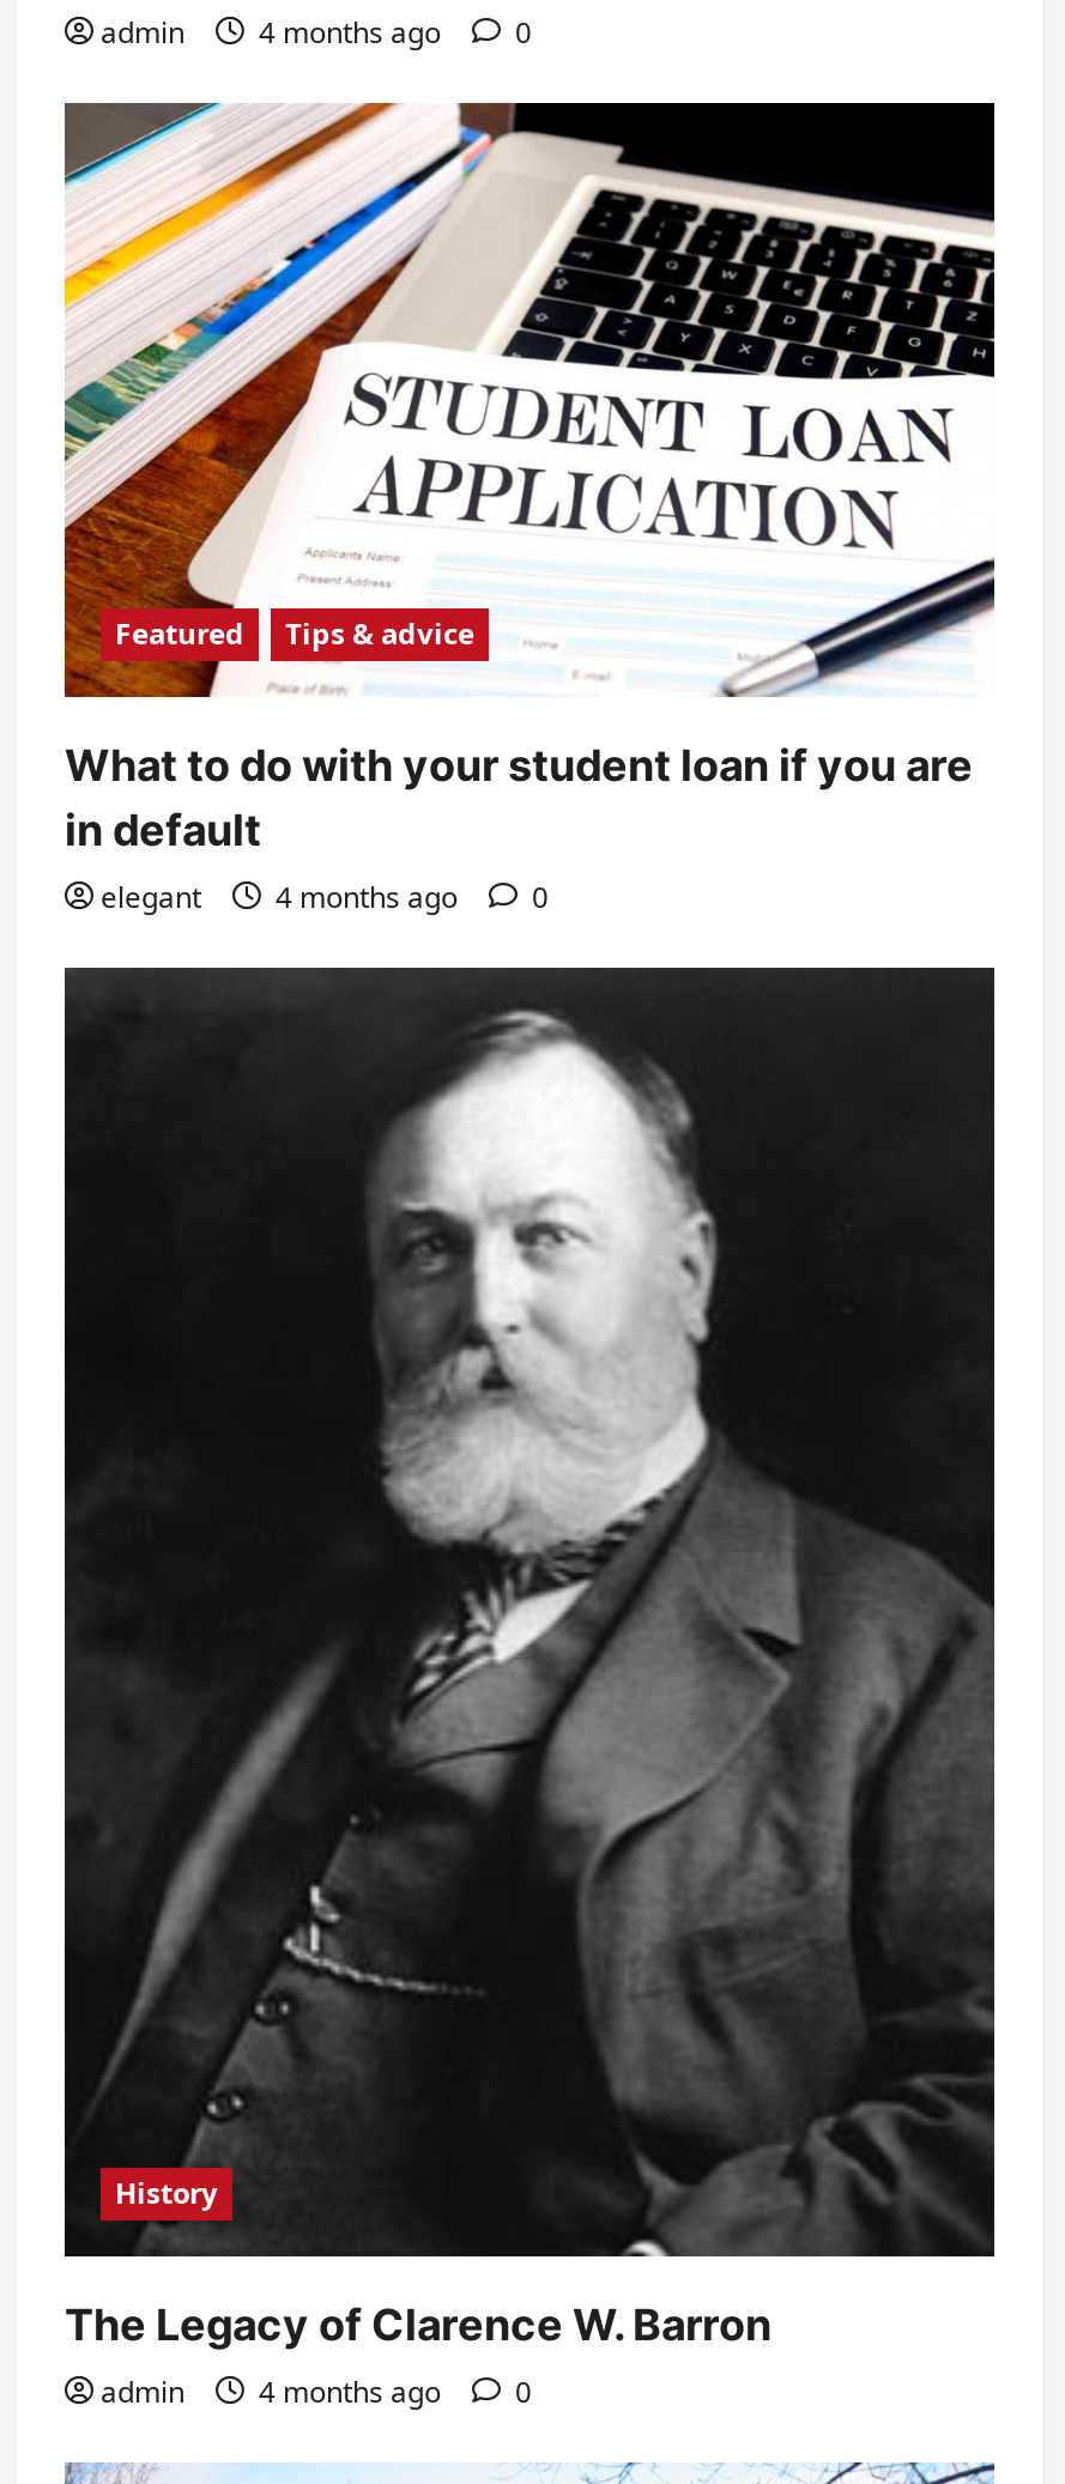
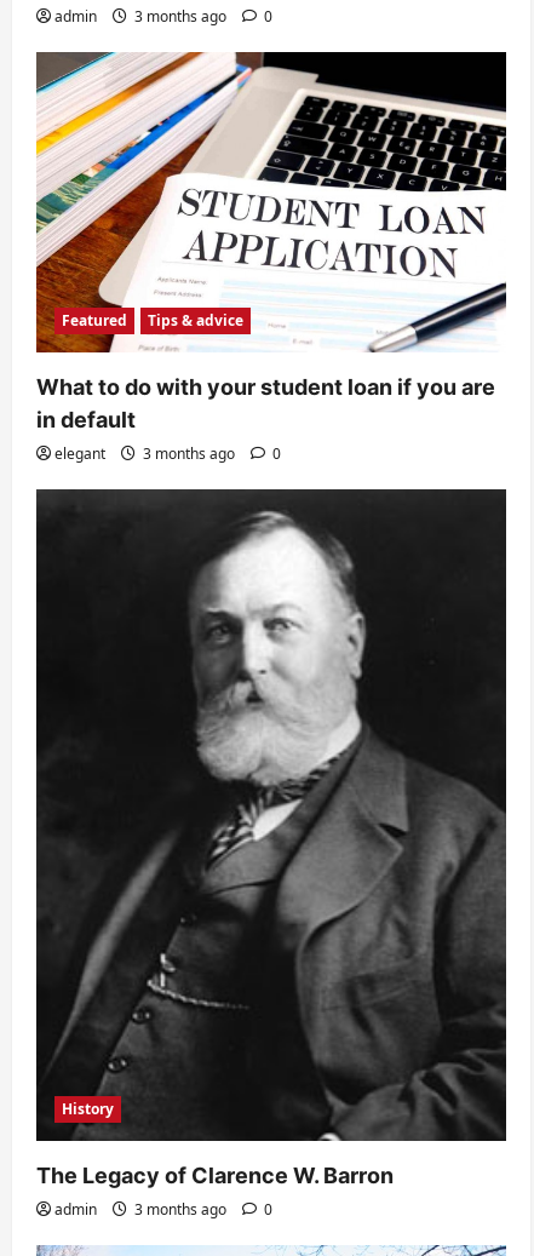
- admin 4 months ago 0
+ admin 3 months ago 0

- elegant 4 months ago 0
+ elegant 3 months ago 0

- admin 4 months ago 0
+ admin 3 months ago 0
